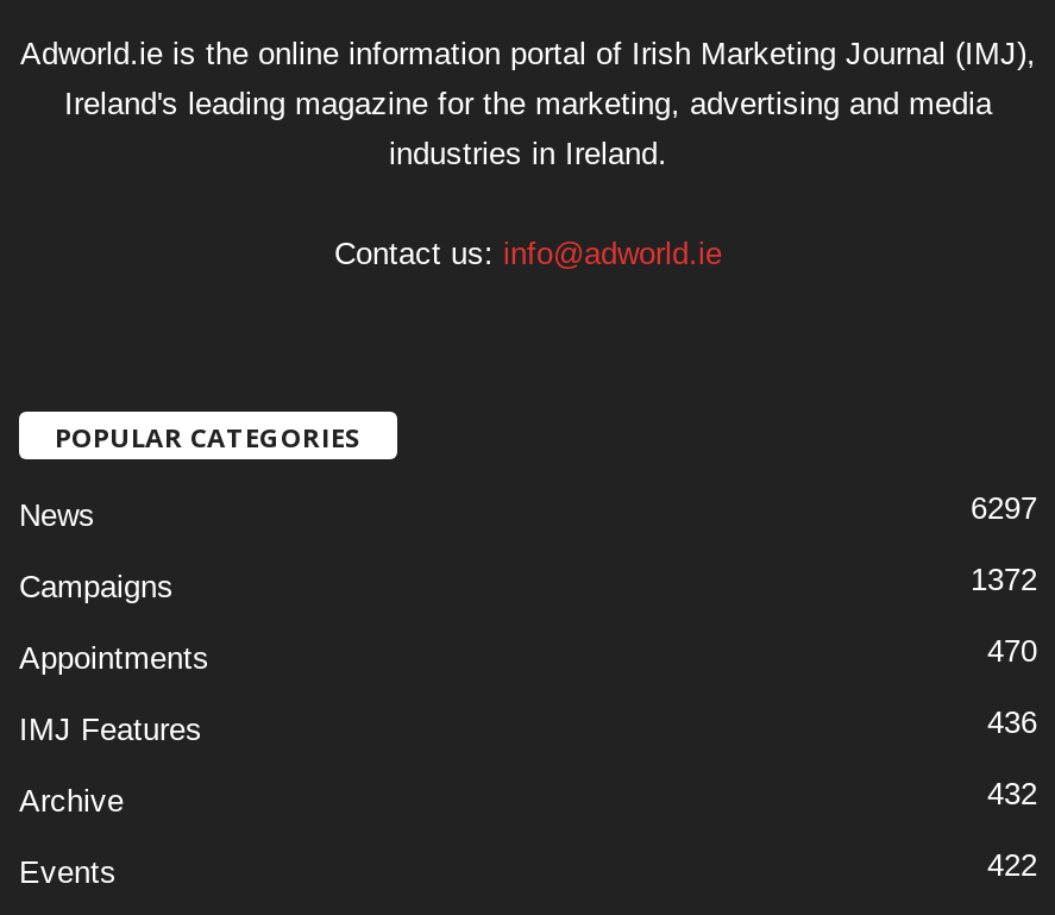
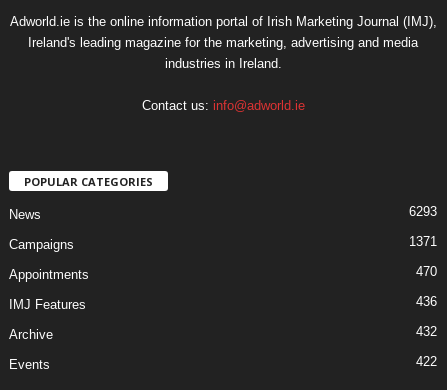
- 6297
+ 6293

- 1372
+ 1371
